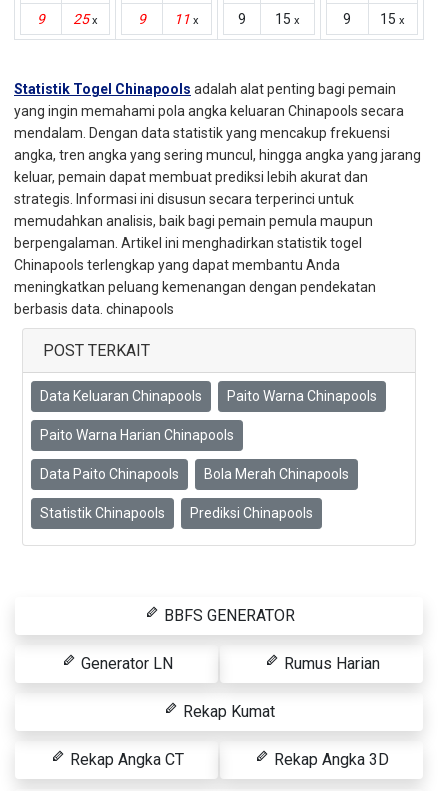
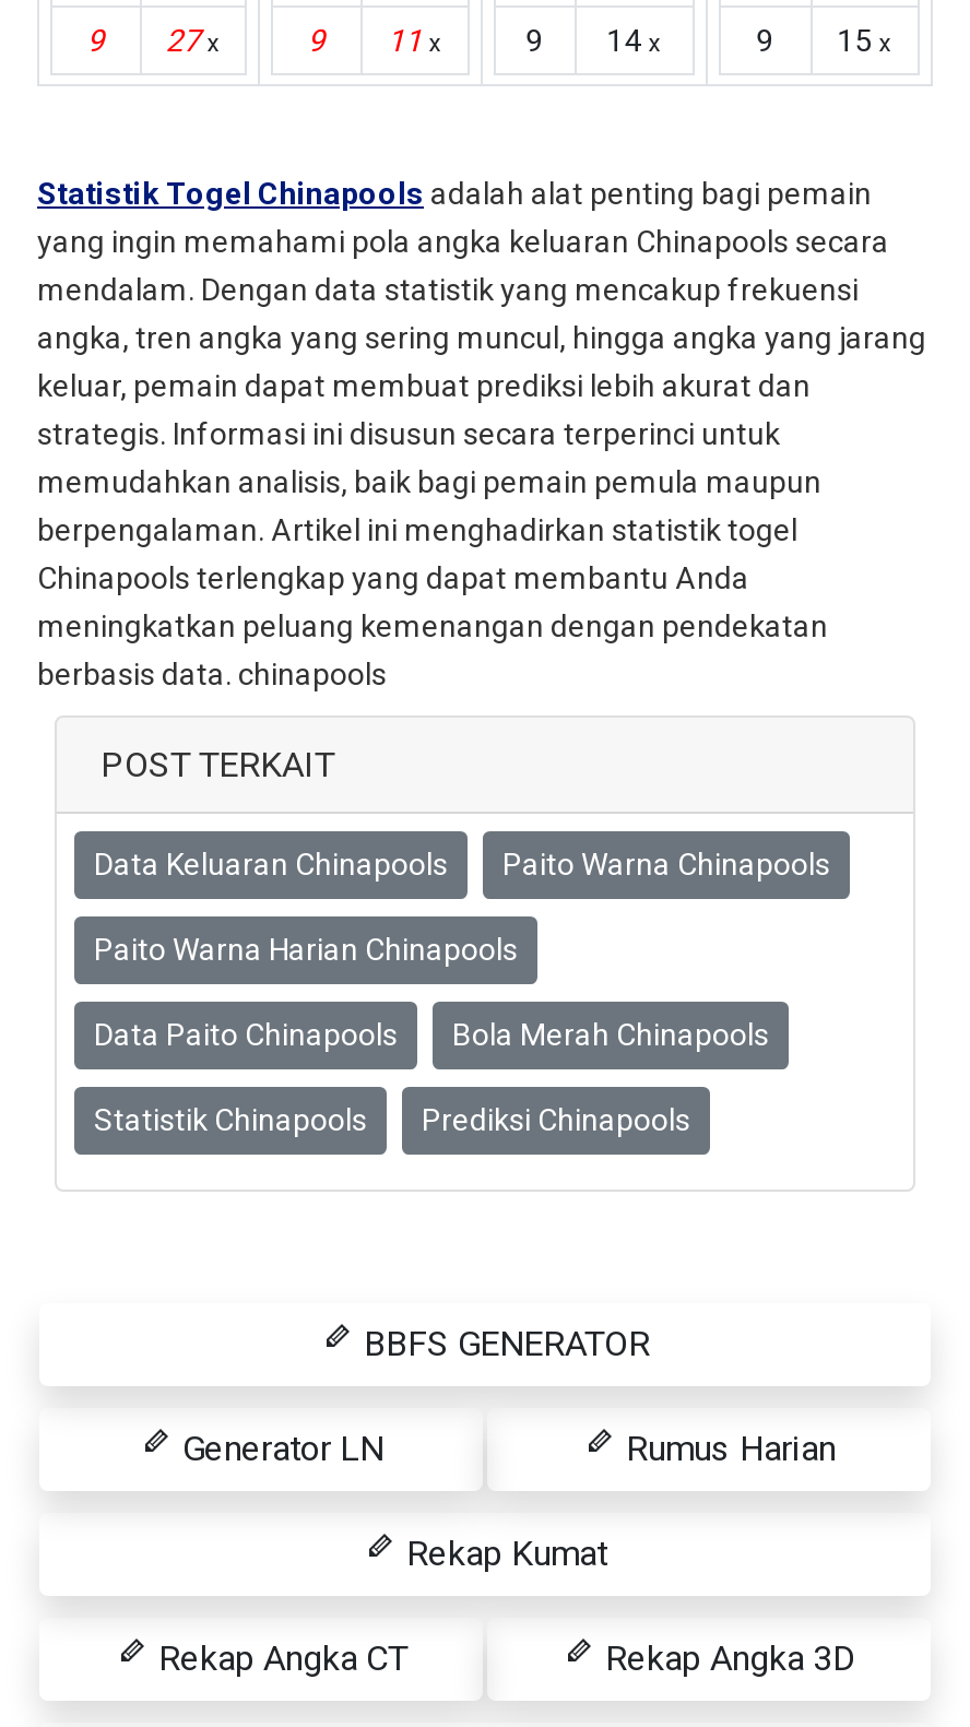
- 9 25 x
+ 9 27 x

- 9 15 x
+ 9 14 x
